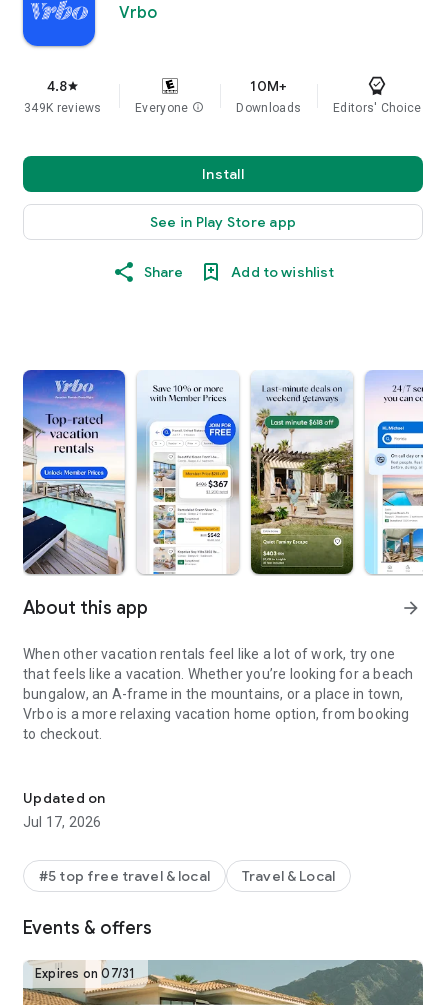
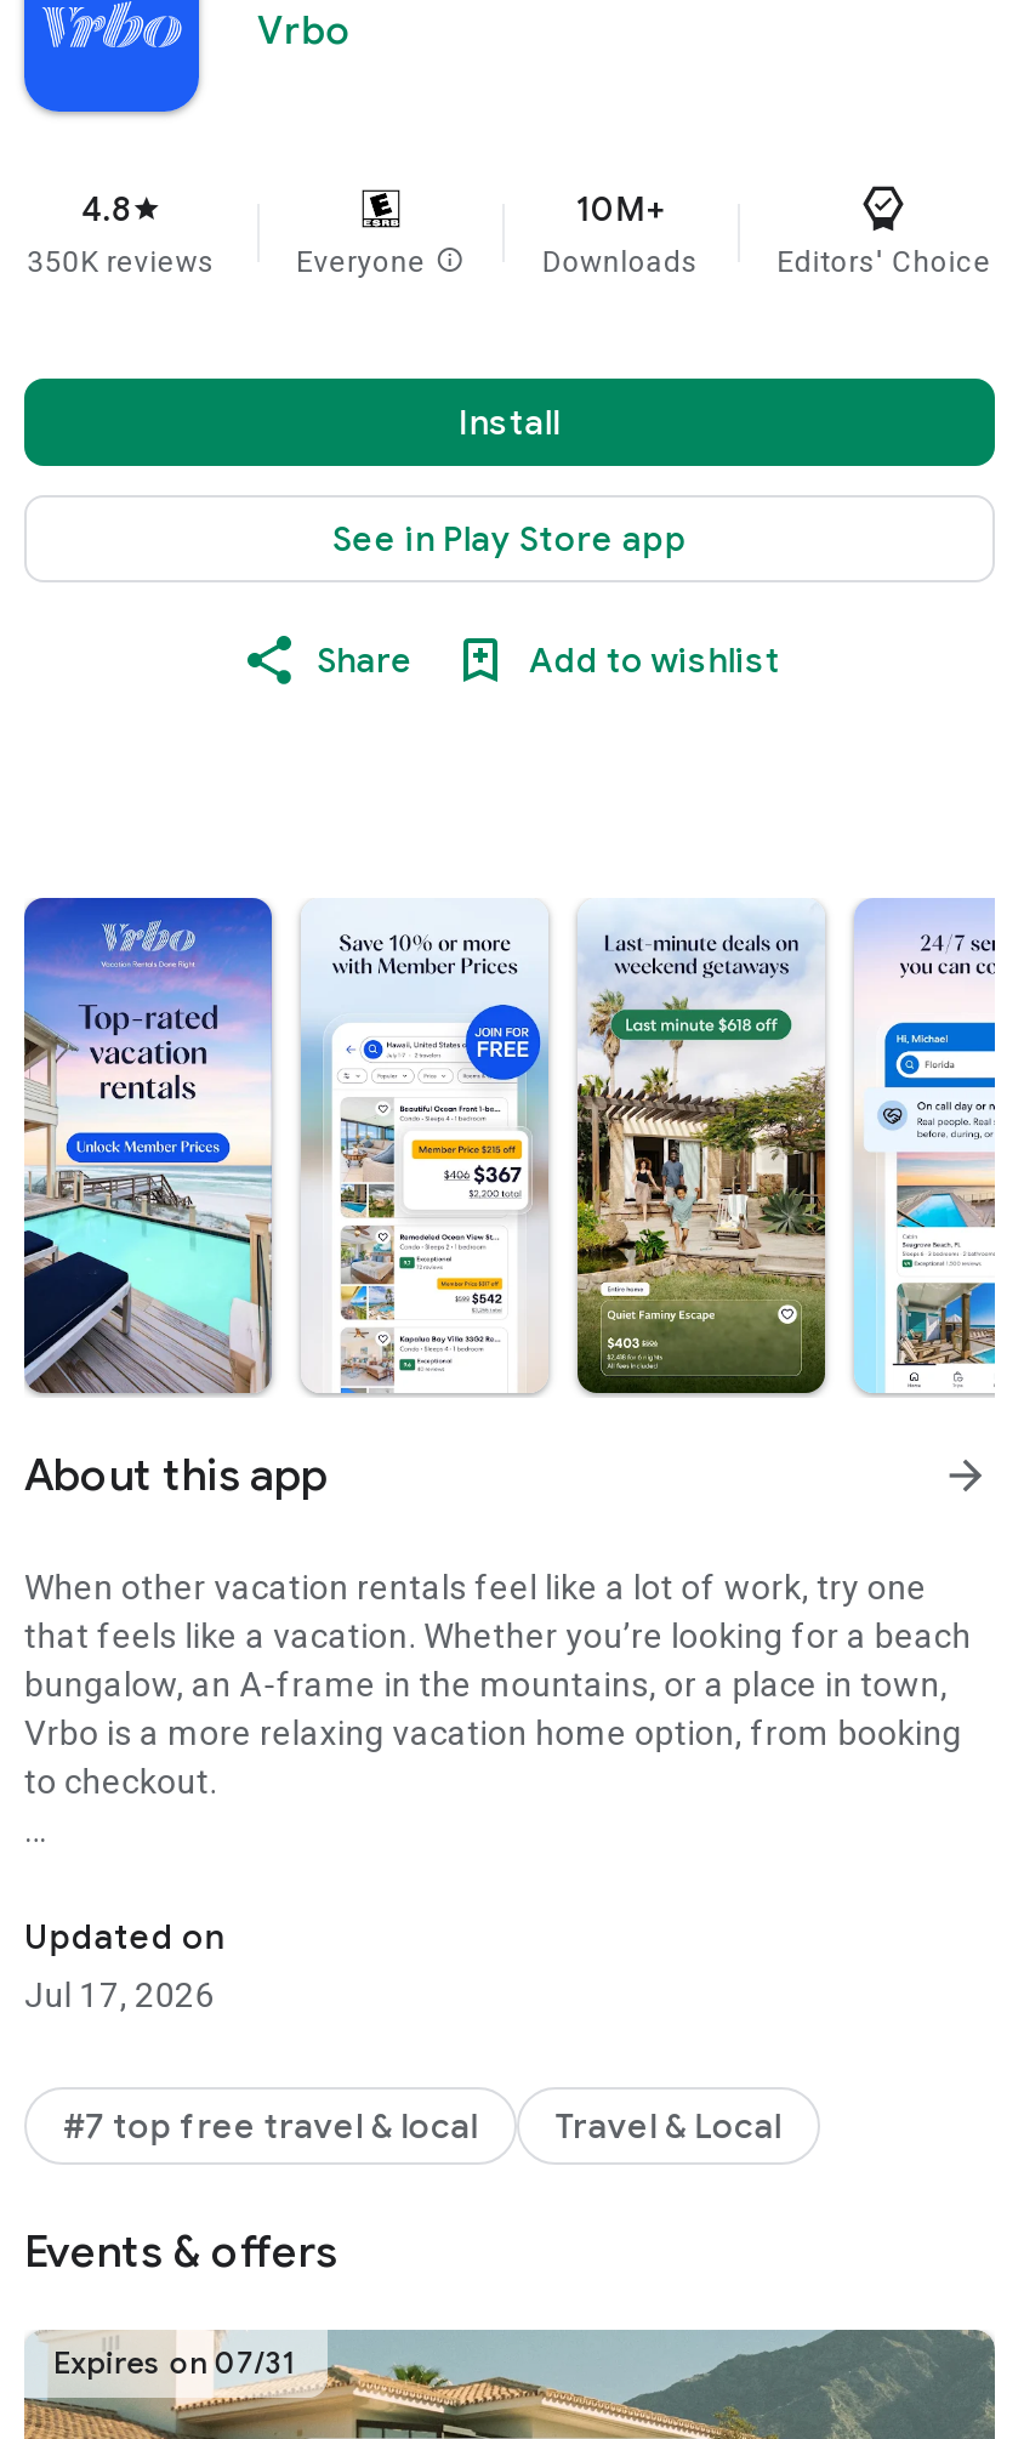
- 349K reviews
+ 350K reviews

- #5 top free travel & local
+ #7 top free travel & local
